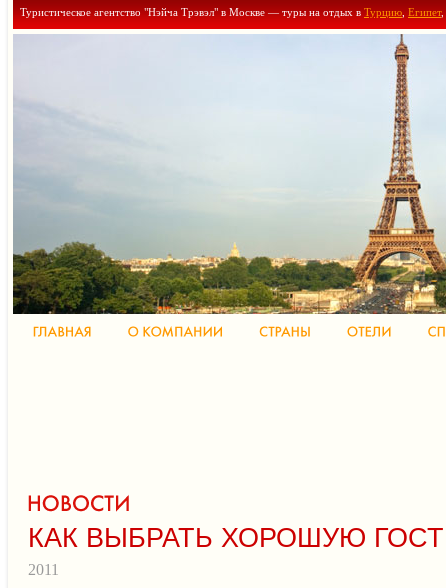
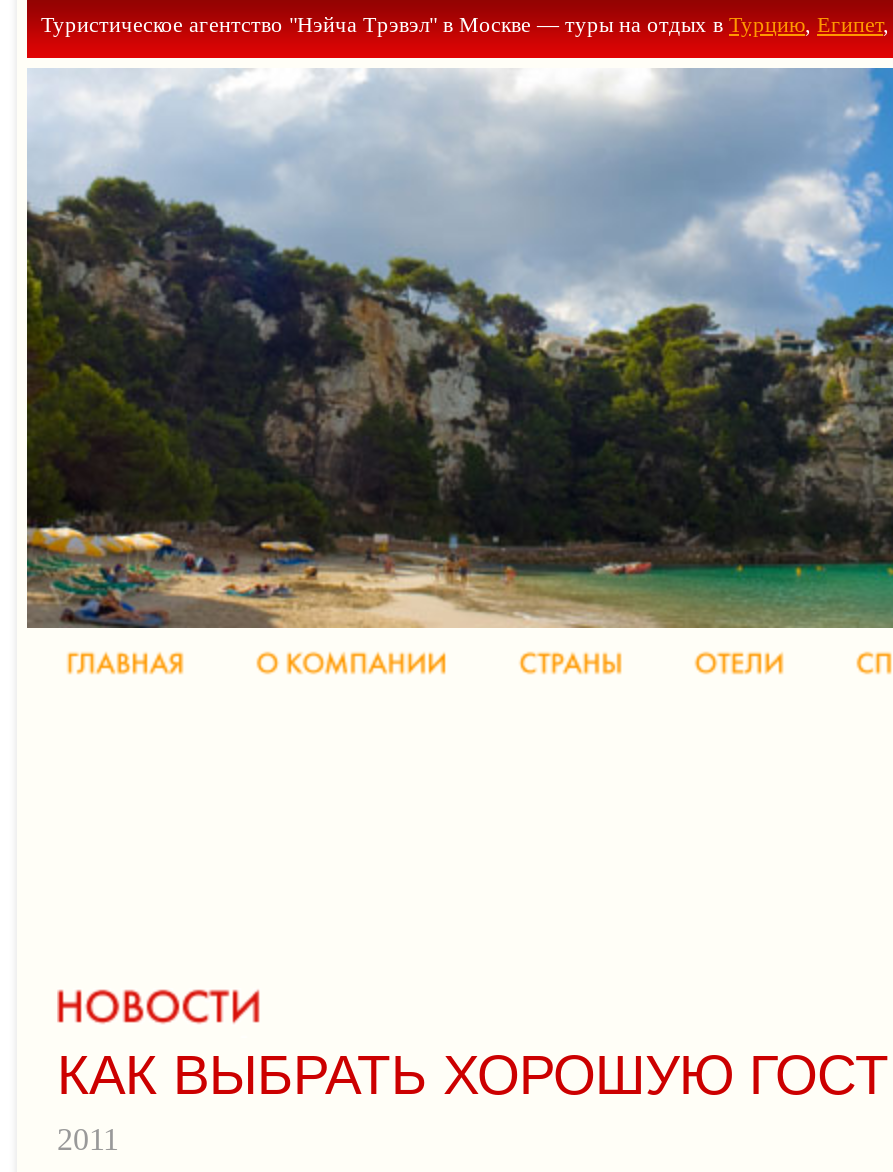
- [image]
+ [image]
